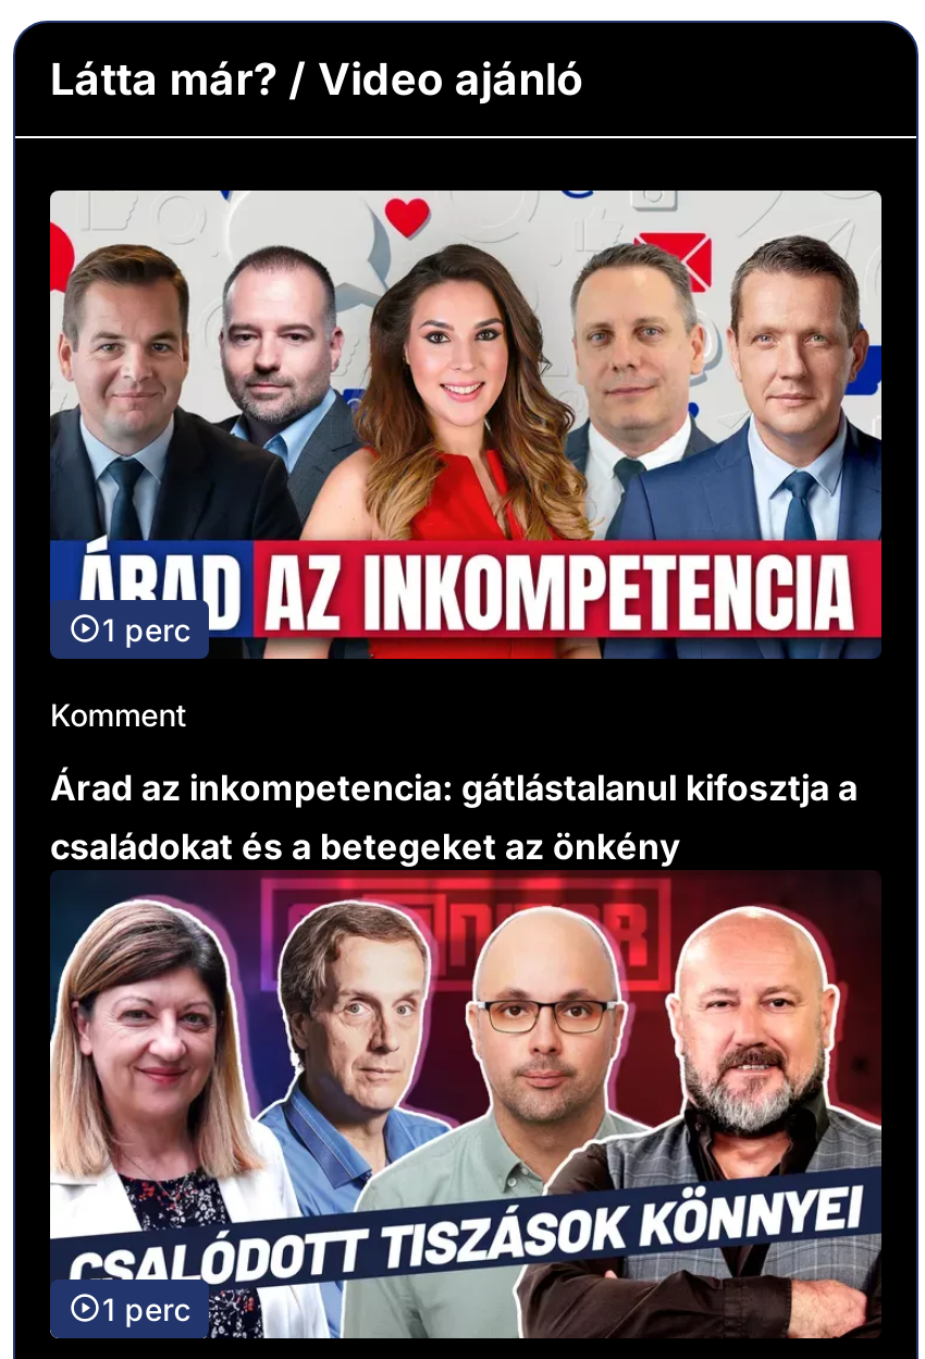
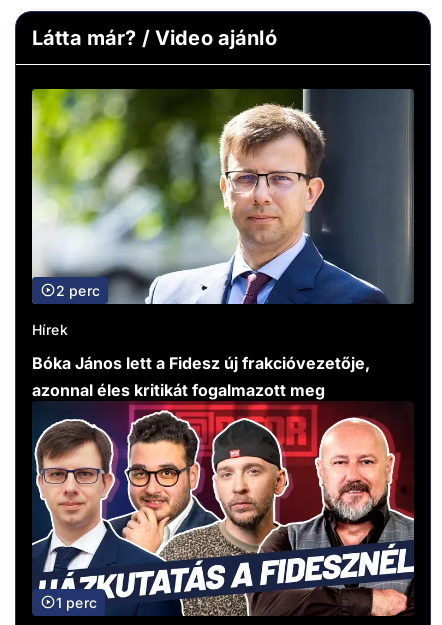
- [image]
- 1 perc
+ [image]
+ 2 perc

- Komment
+ Hírek

- Árad az inkompetencia: gátlástalanul kifosztja a
- családokat és a betegeket az önkény
+ Bóka János lett a Fidesz új frakcióvezetője,
+ azonnal éles kritikát fogalmazott meg

- [image]
+ [image]
